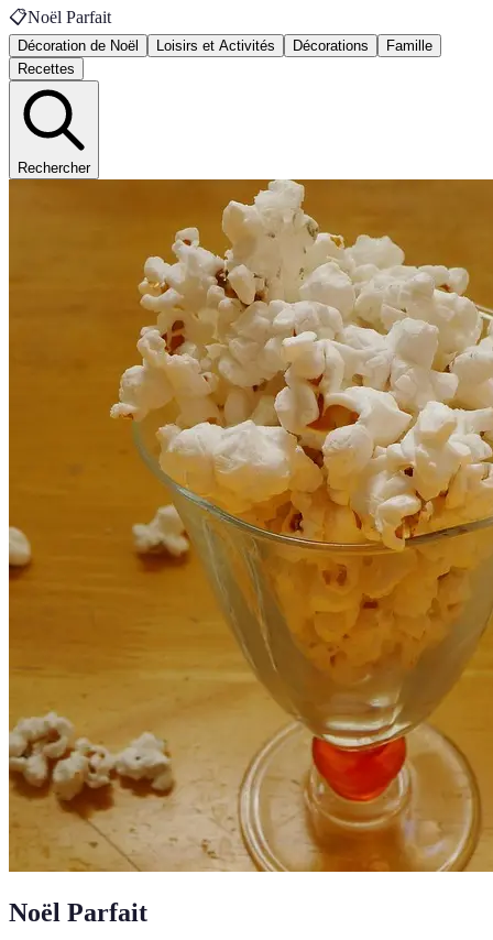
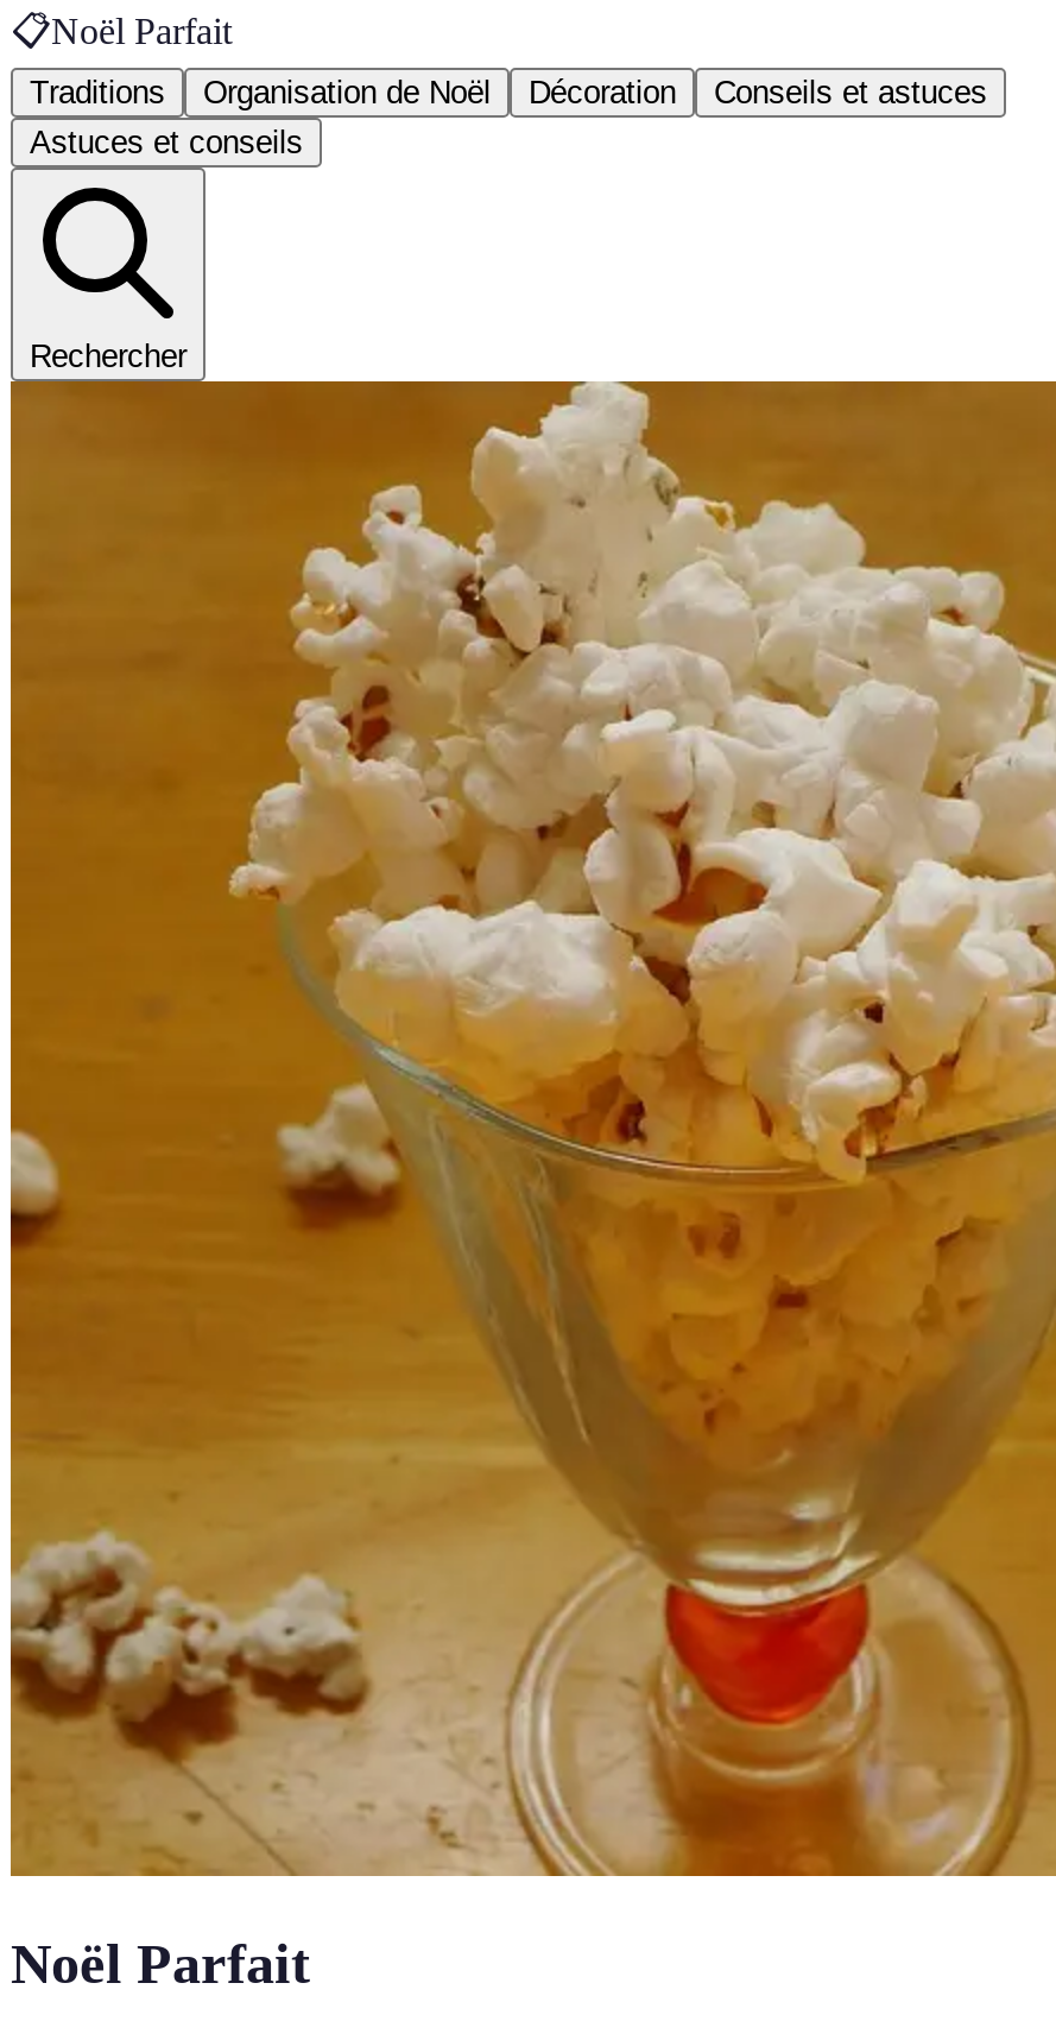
- Décoration de Noël
- Loisirs et Activités
- Décorations
- Famille
- Recettes
+ Traditions
+ Organisation de Noël
+ Décoration
+ Conseils et astuces
+ Astuces et conseils
